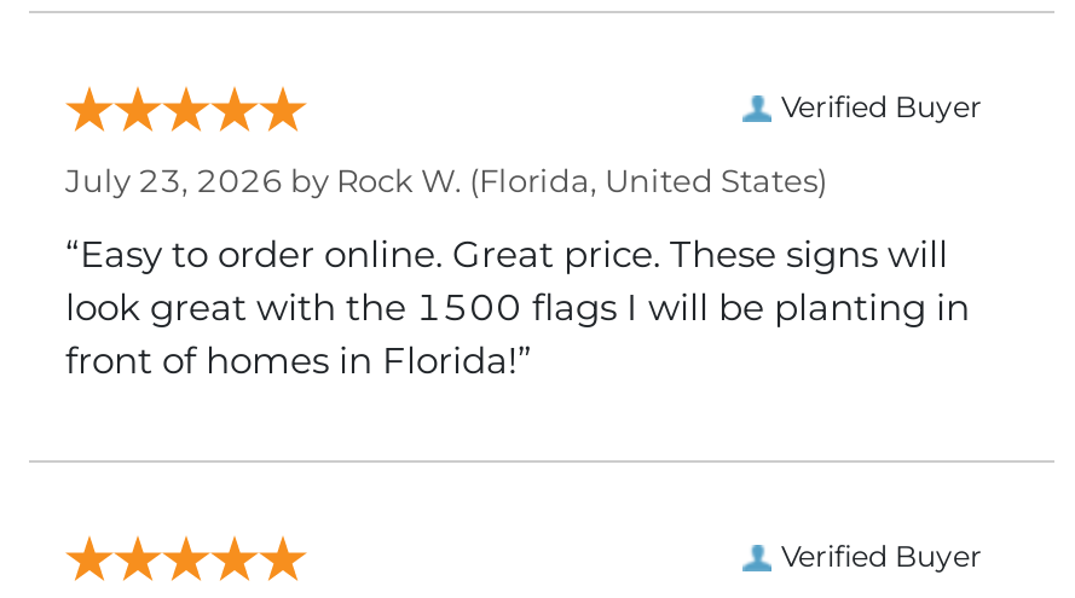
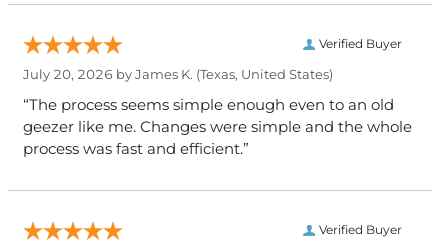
- July 23, 2026 by Rock W. (Florida, United States)
+ July 20, 2026 by James K. (Texas, United States)

- “Easy to order online. Great price. These signs will
- look great with the 1500 flags I will be planting in
- front of homes in Florida!”
+ “The process seems simple enough even to an old
+ geezer like me. Changes were simple and the whole
+ process was fast and efficient.”
